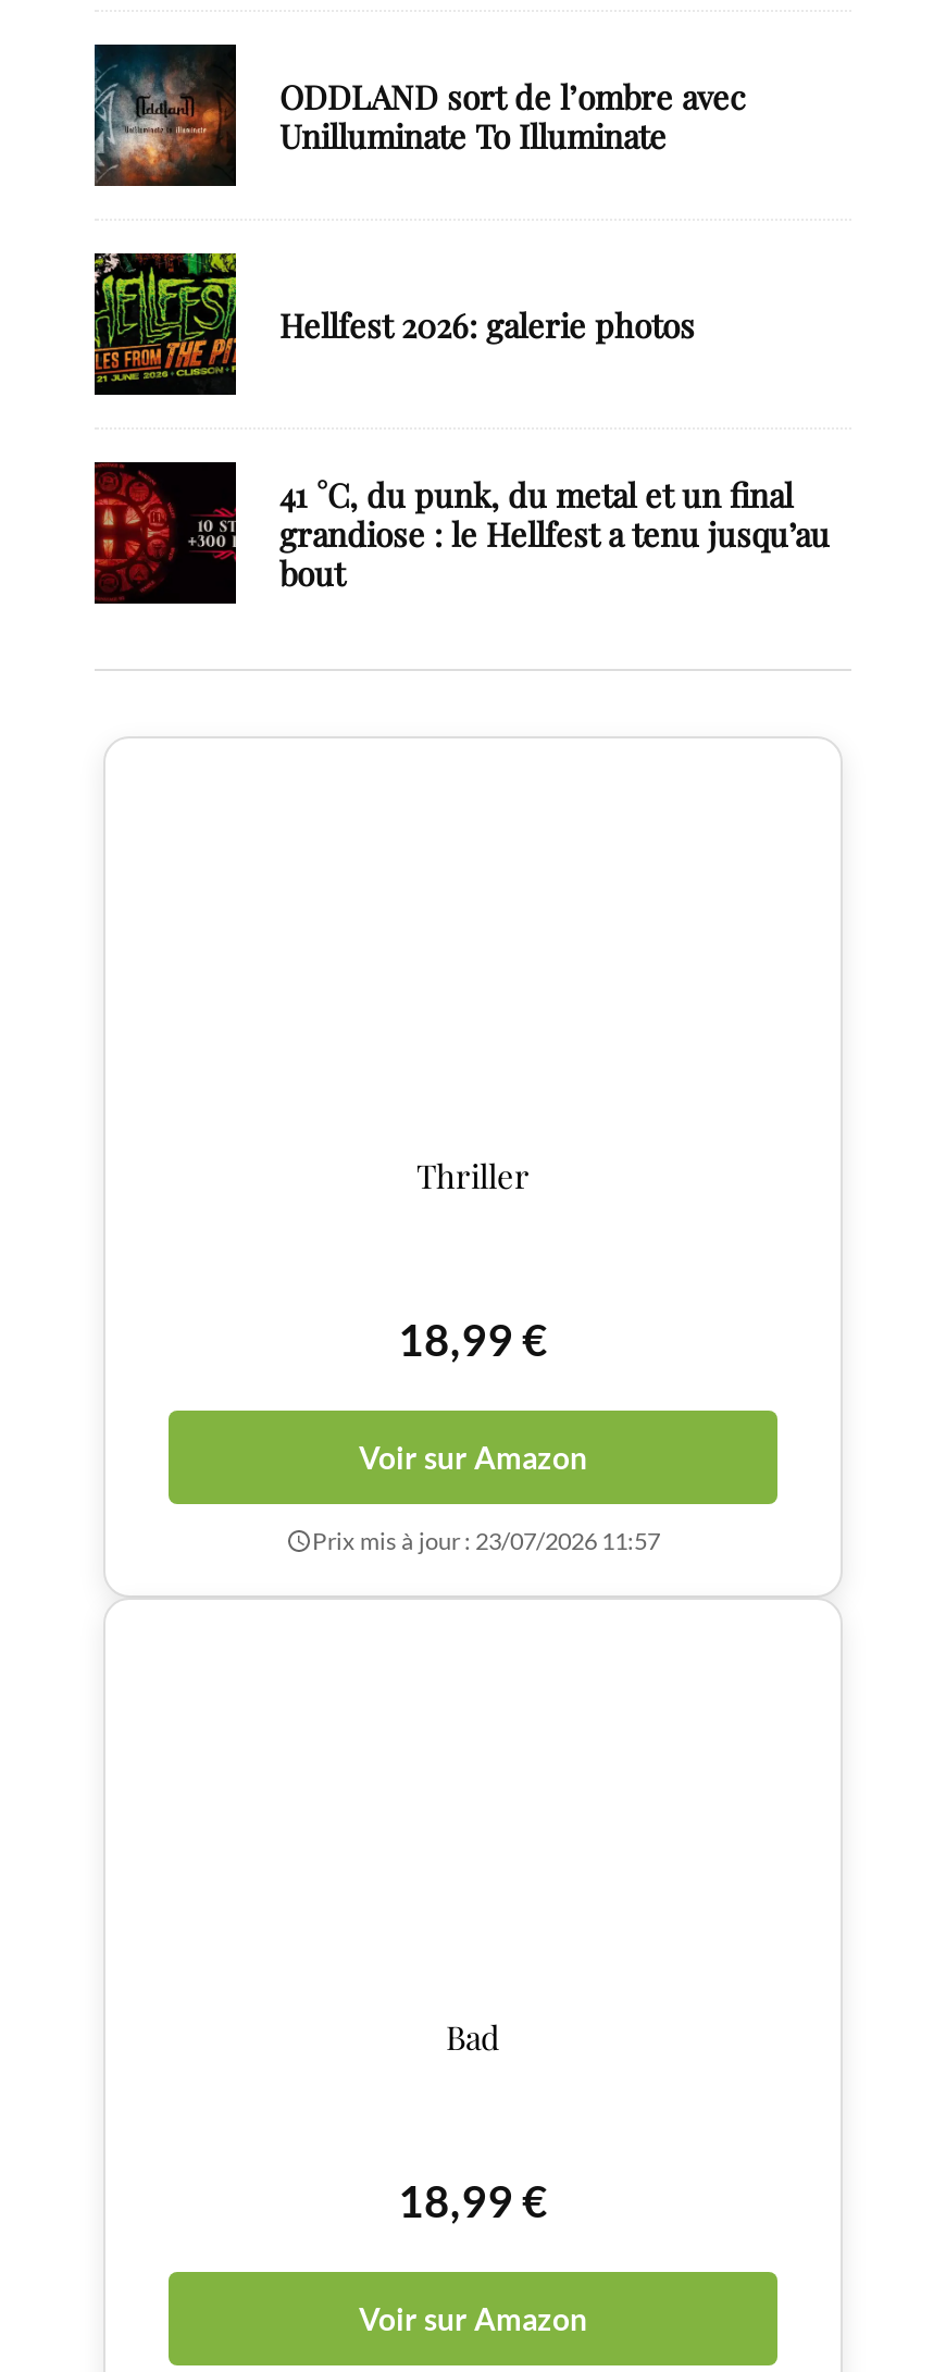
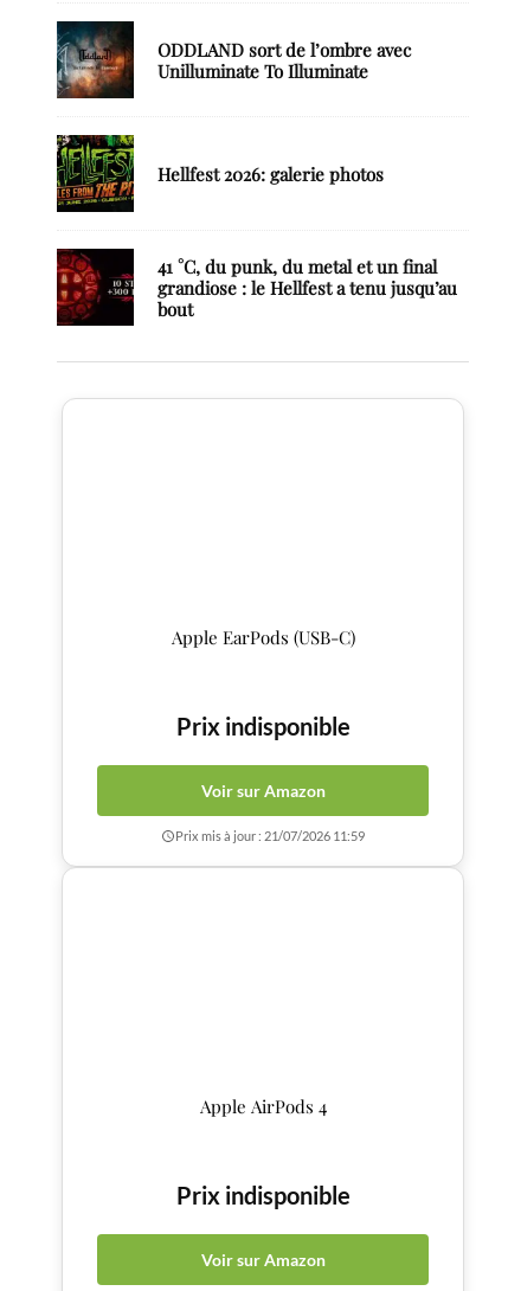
- Thriller
+ Apple EarPods (USB-C)

- 18,99 €
+ Prix indisponible

- Prix mis à jour : 23/07/2026 11:57
+ Prix mis à jour : 21/07/2026 11:59

- Bad
+ Apple AirPods 4

- 18,99 €
+ Prix indisponible
